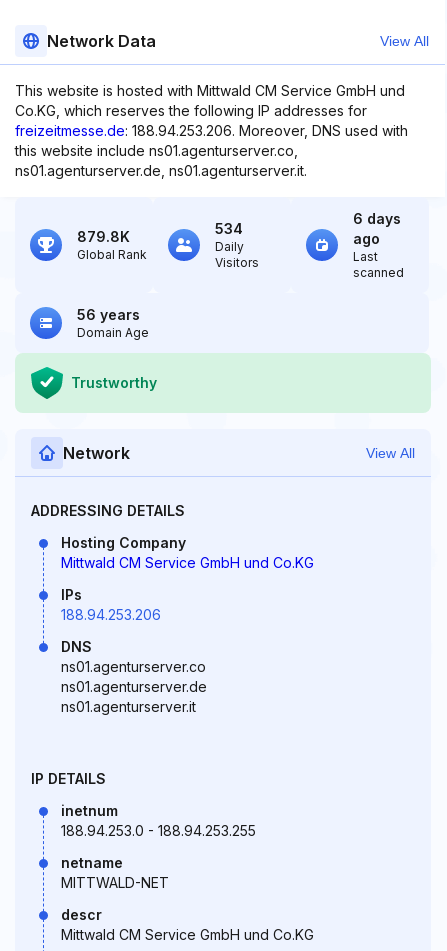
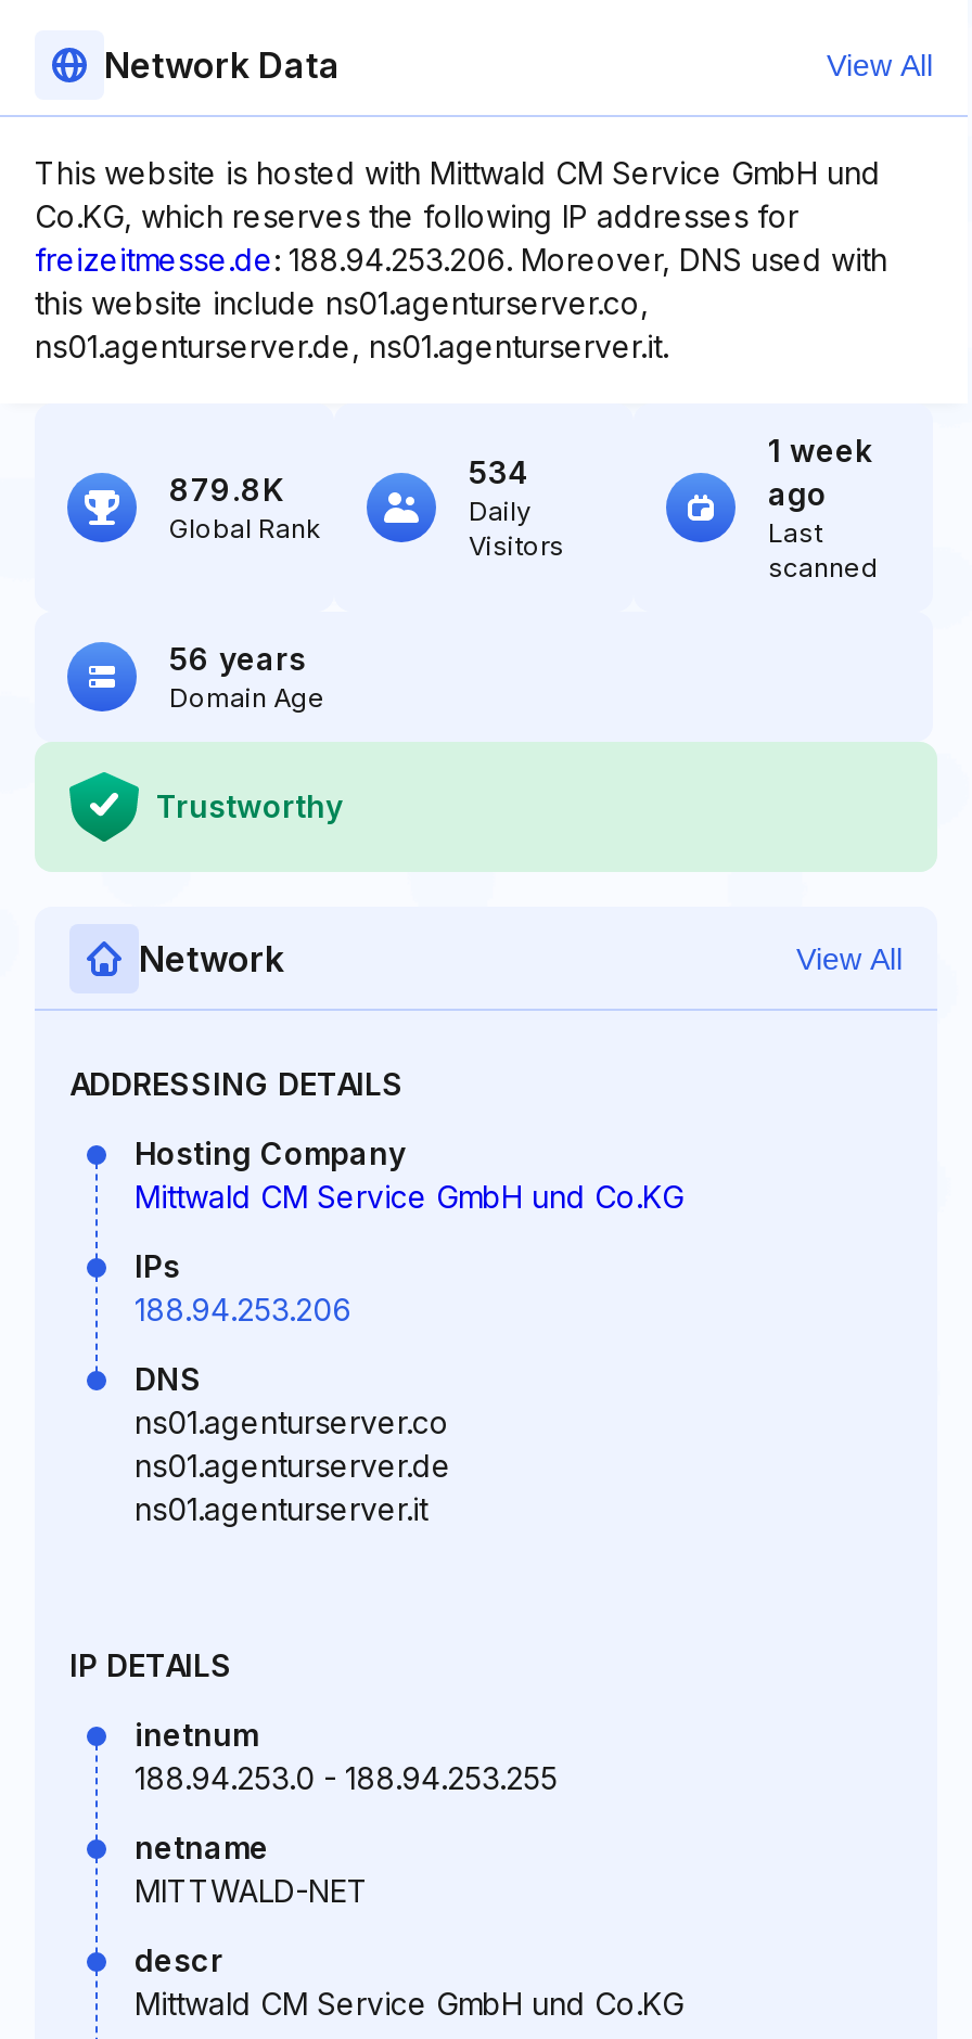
- 6 days
+ 1 week
